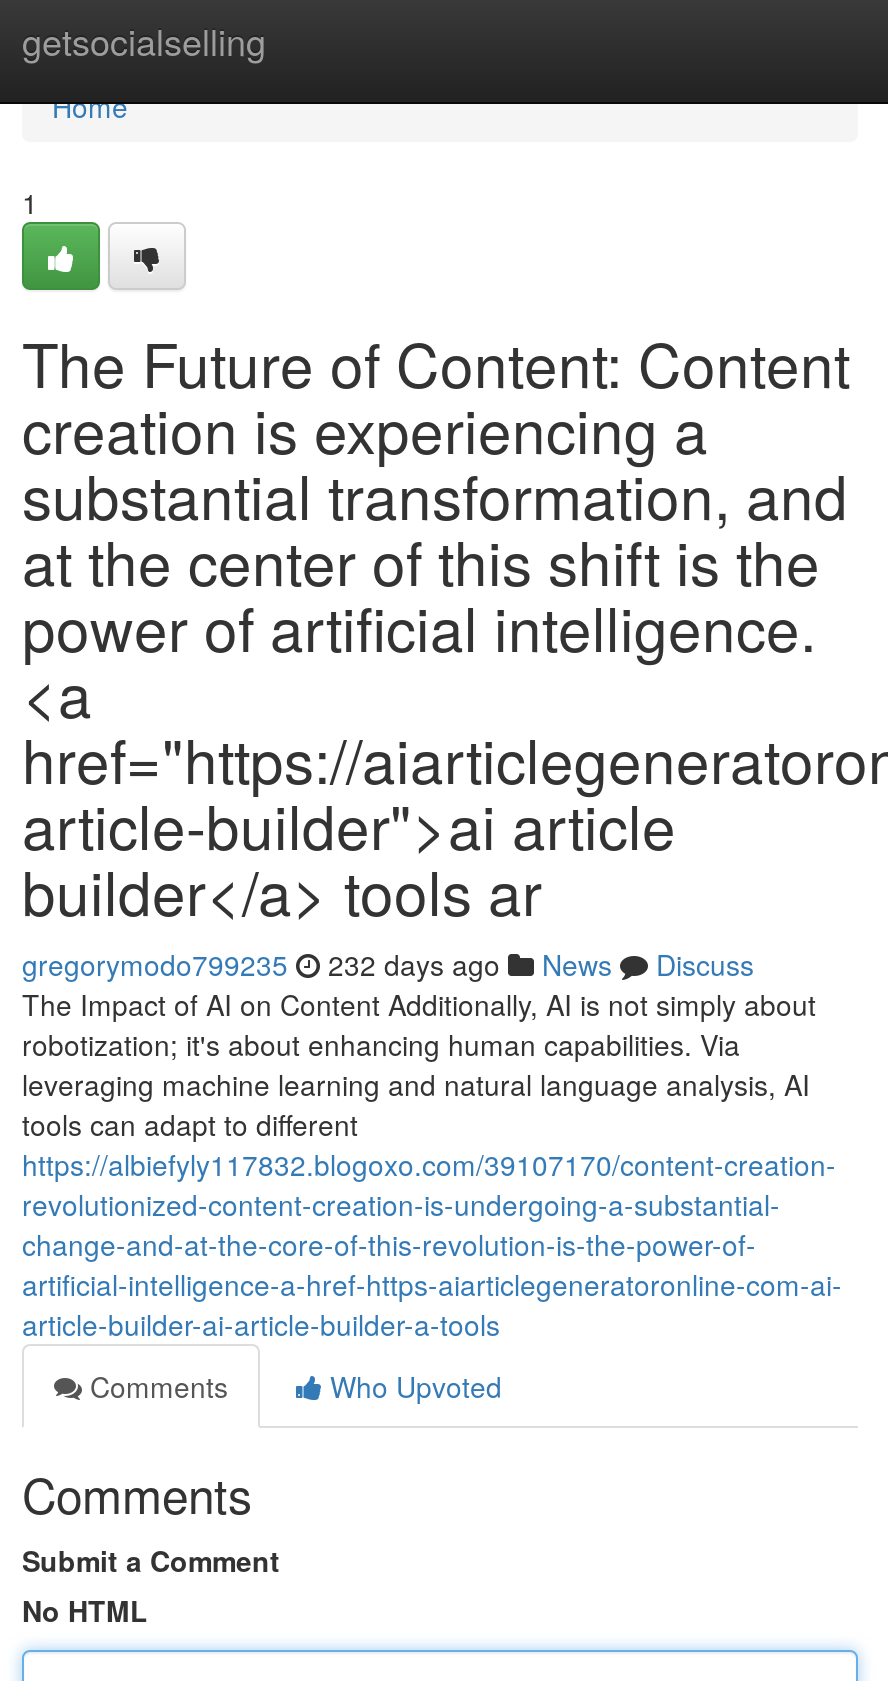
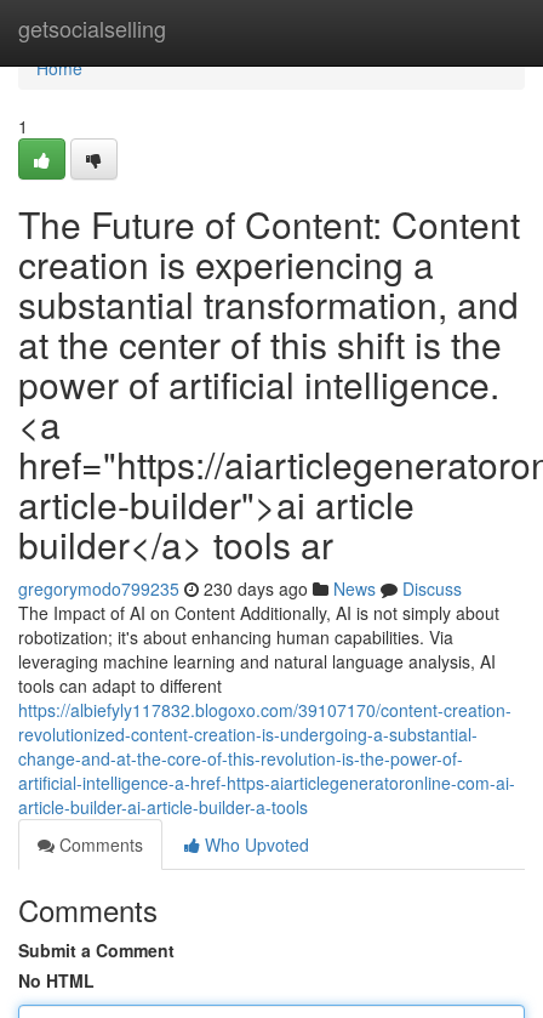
- gregorymodo799235 232 days ago News Discuss
+ gregorymodo799235 230 days ago News Discuss
